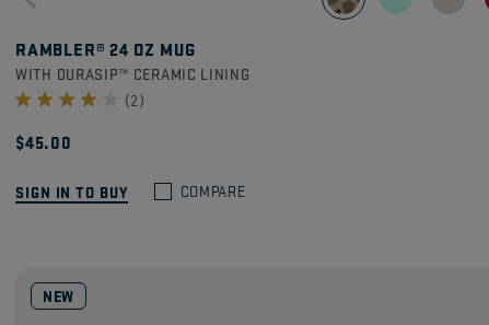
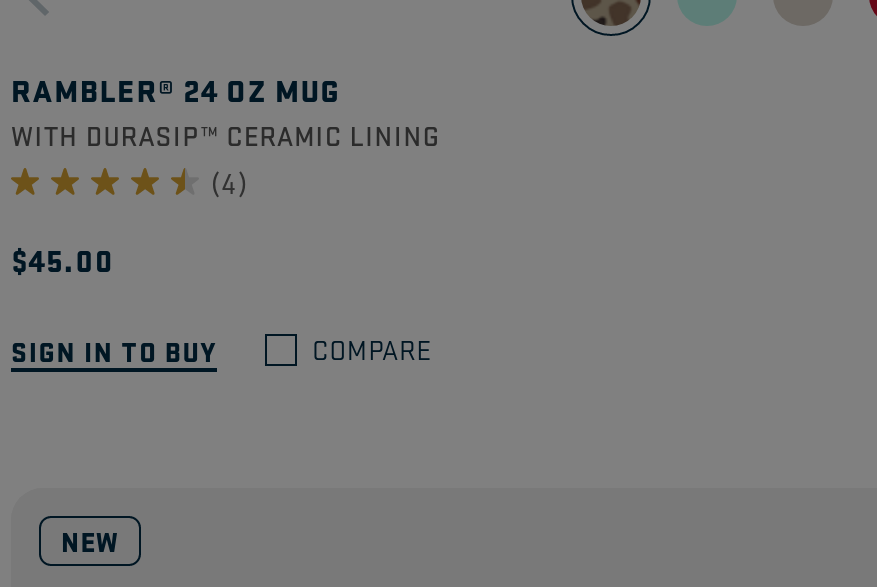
- (2)
+ (4)
